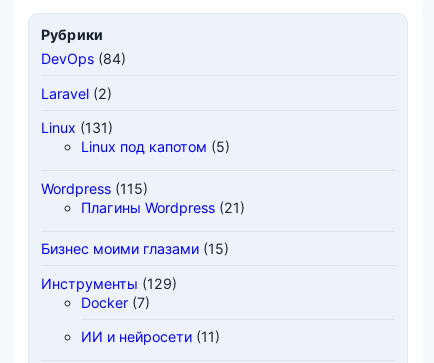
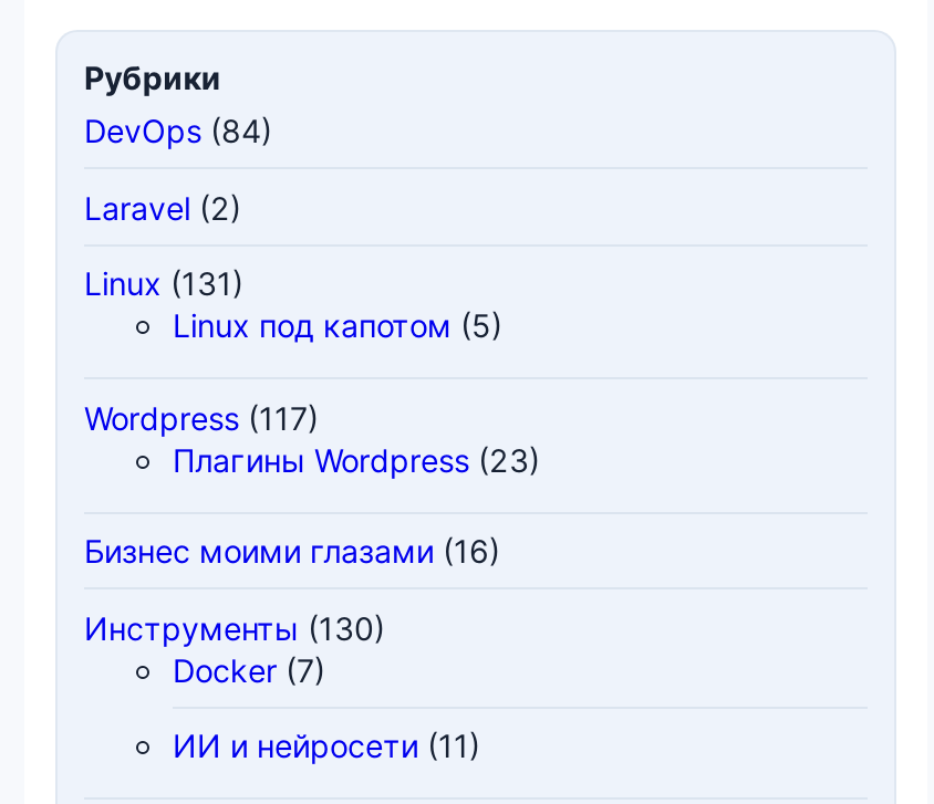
- Wordpress (115)
+ Wordpress (117)

- Плагины Wordpress (21)
+ Плагины Wordpress (23)

- Бизнес моими глазами (15)
+ Бизнес моими глазами (16)

- Инструменты (129)
+ Инструменты (130)
